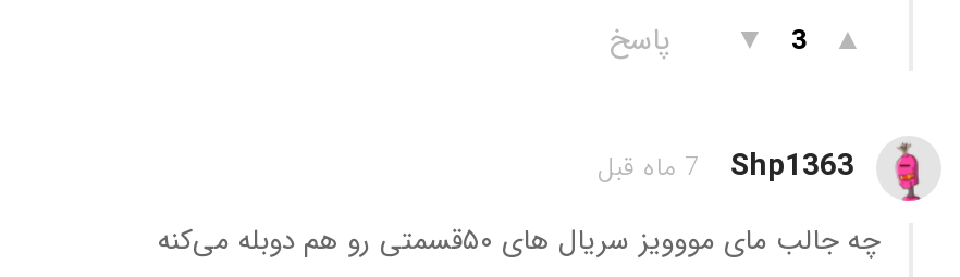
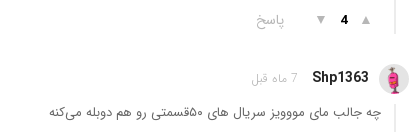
- 3
+ 4
